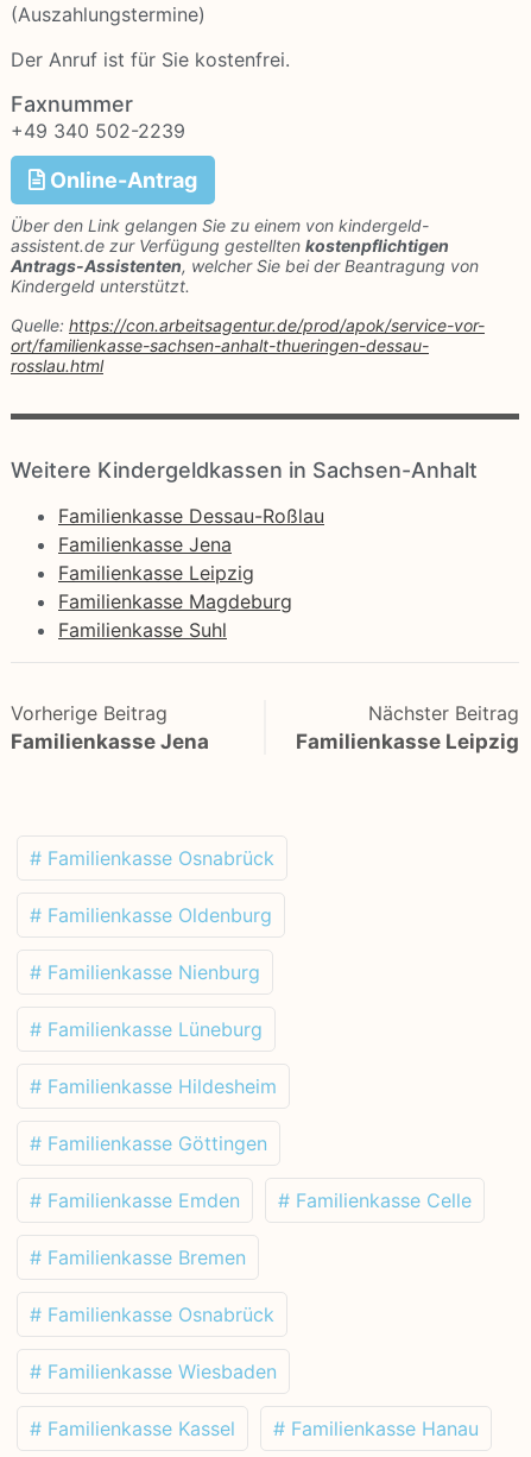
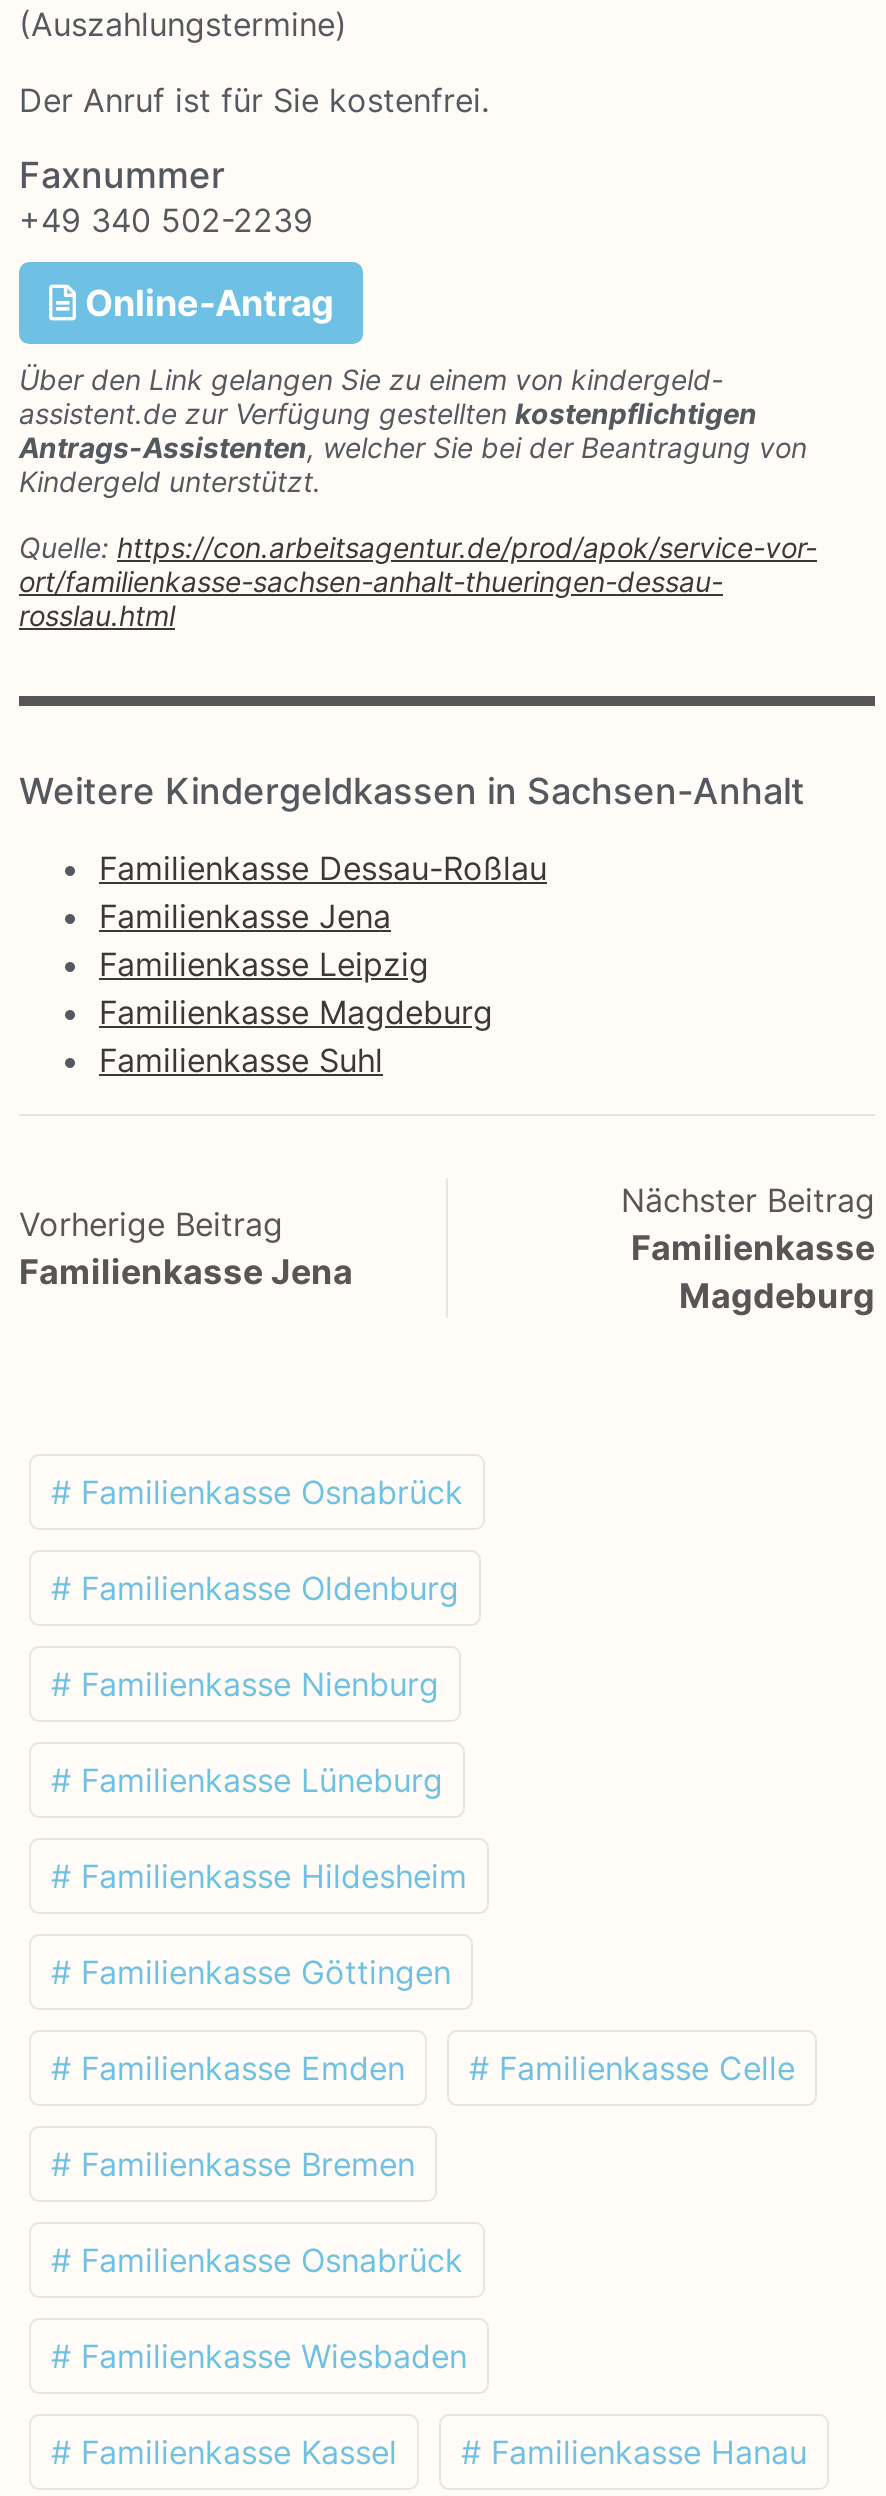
- Familienkasse Leipzig
+ Familienkasse
+ Magdeburg
